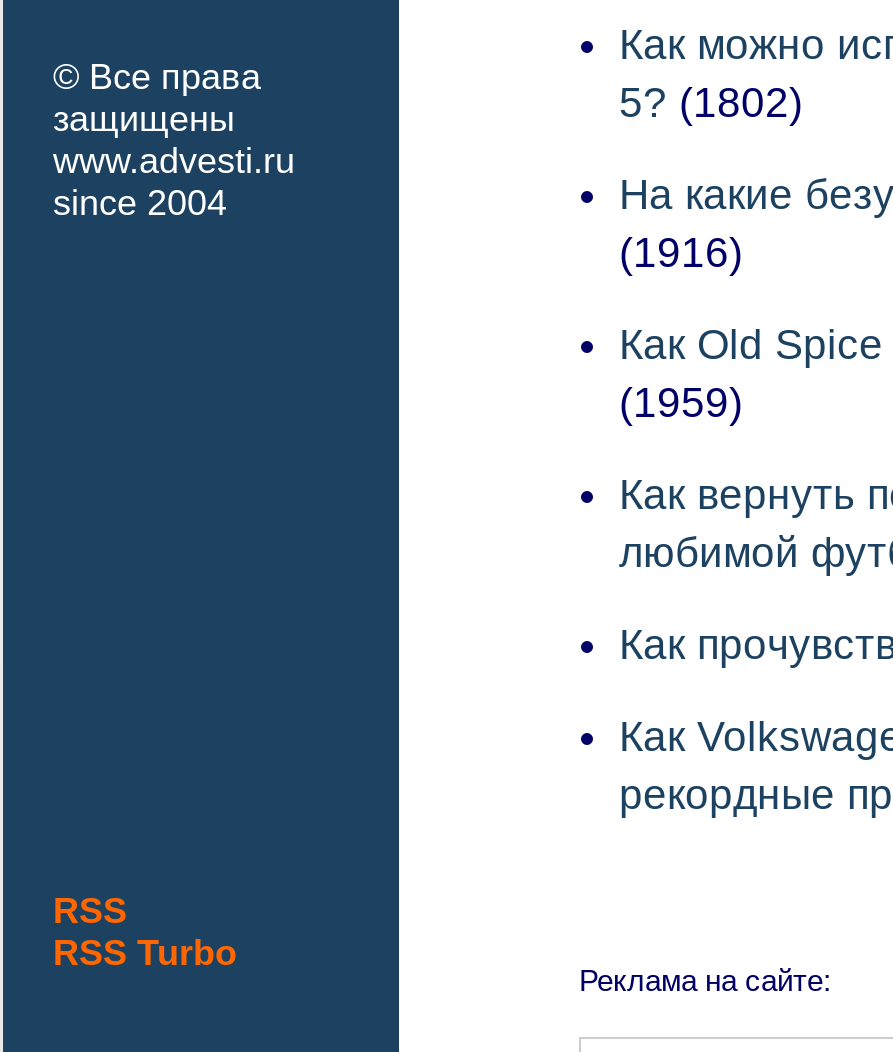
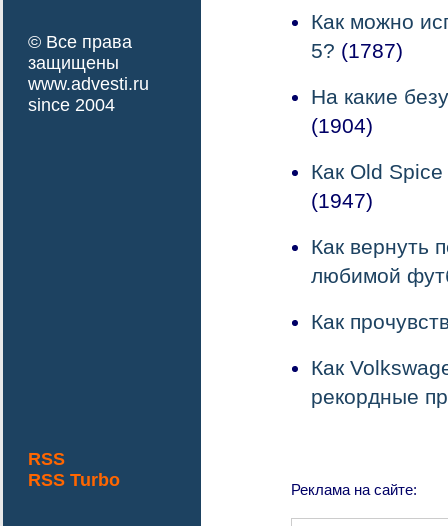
- 5? (1802)
+ 5? (1787)

- (1916)
+ (1904)

- (1959)
+ (1947)
